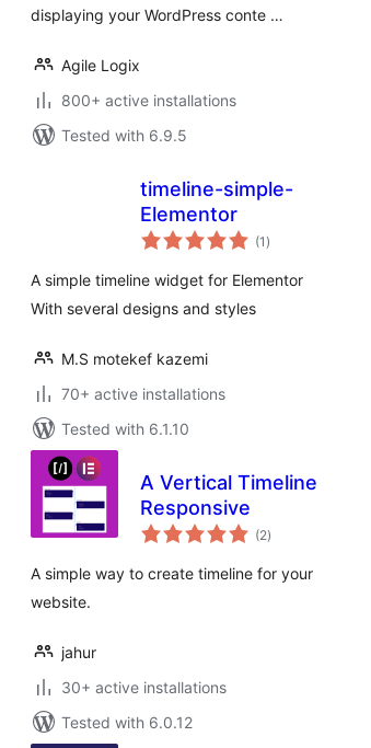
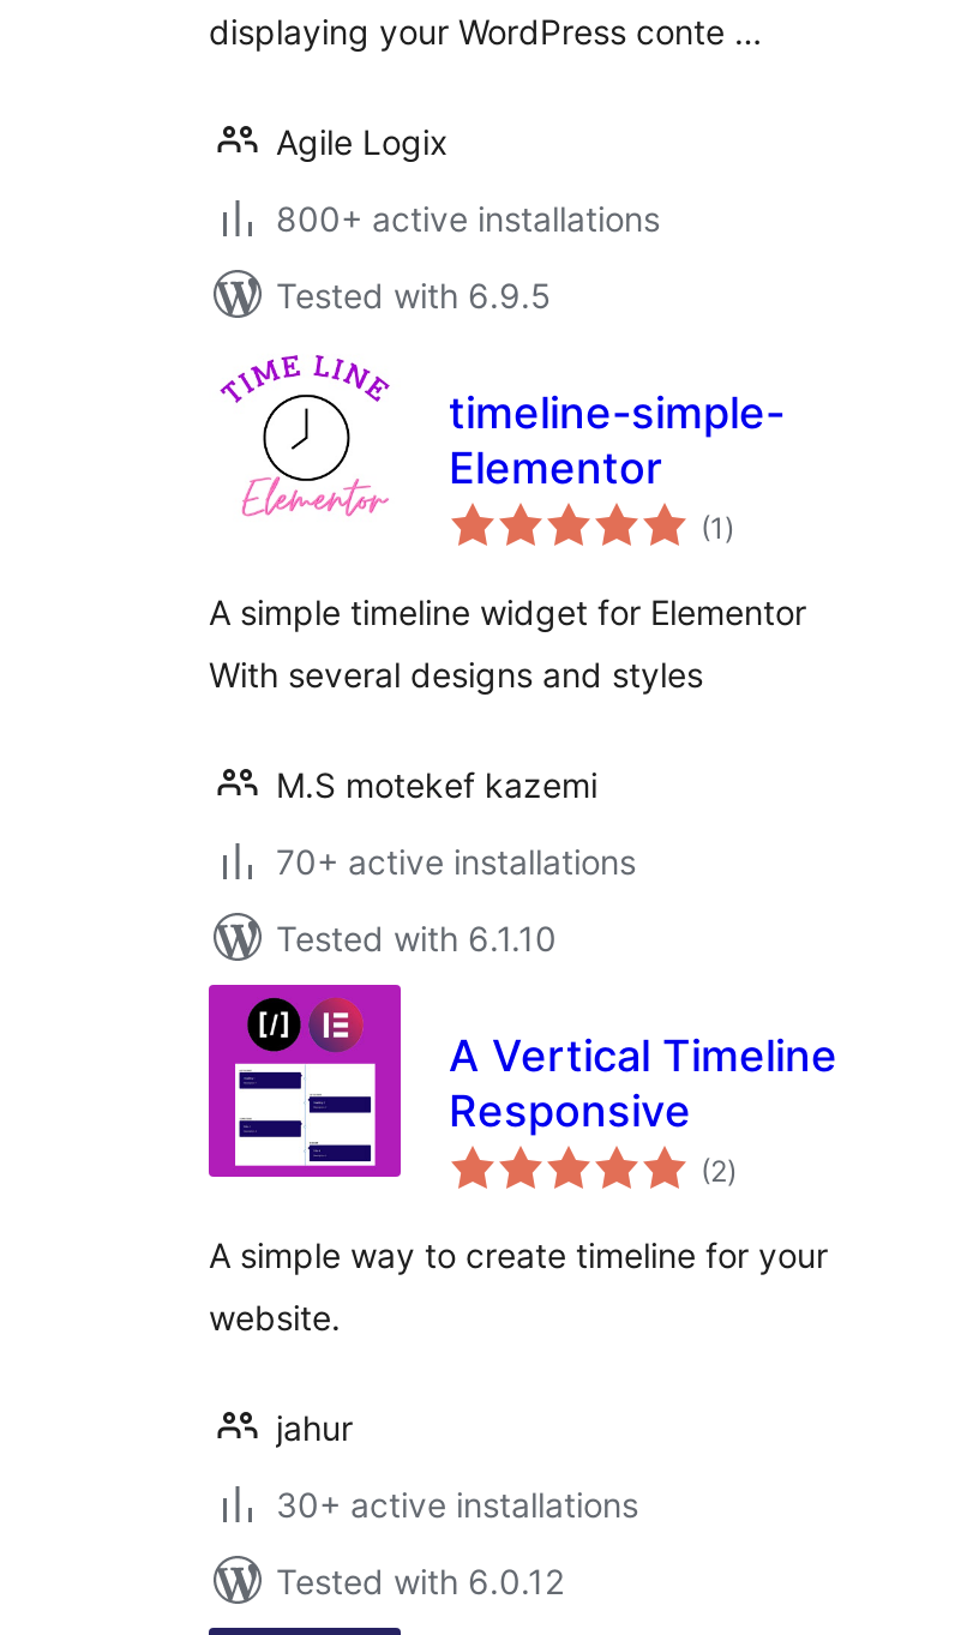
+ [image]
